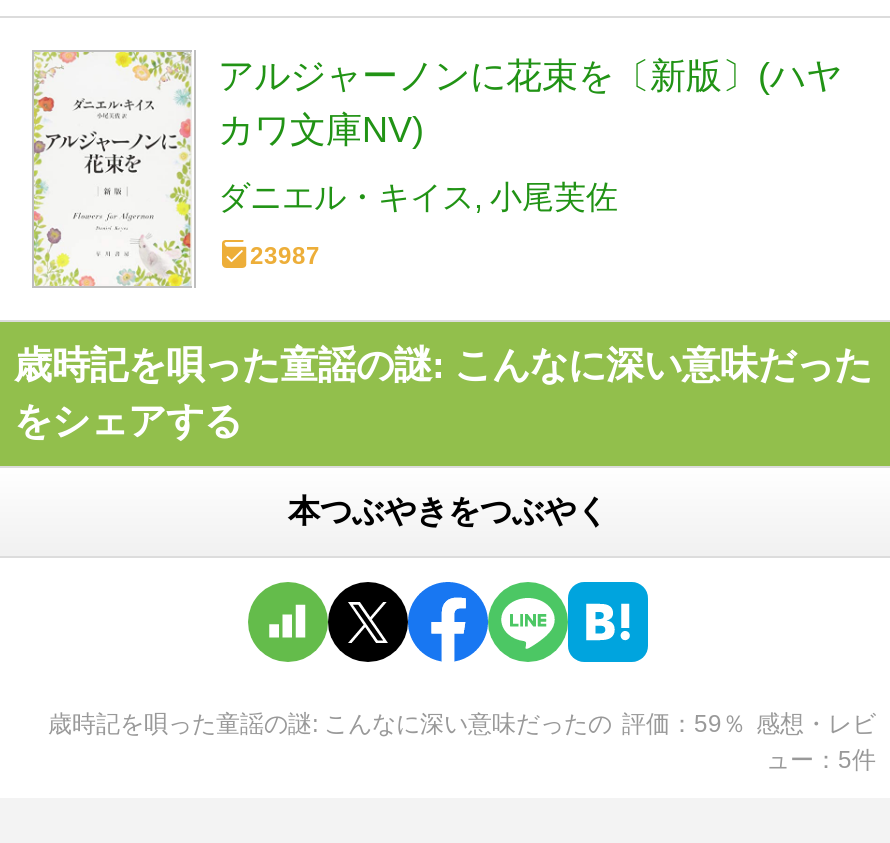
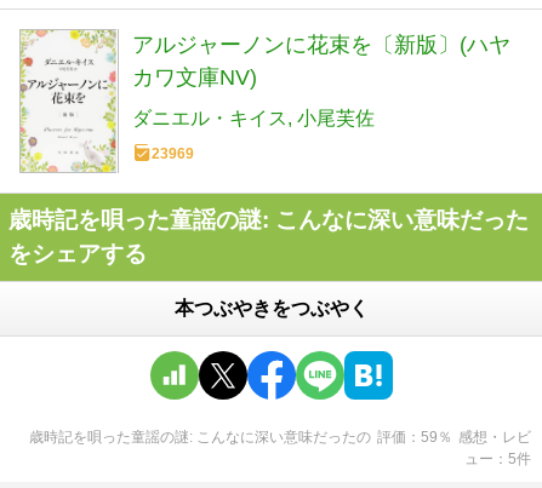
- 23987
+ 23969
